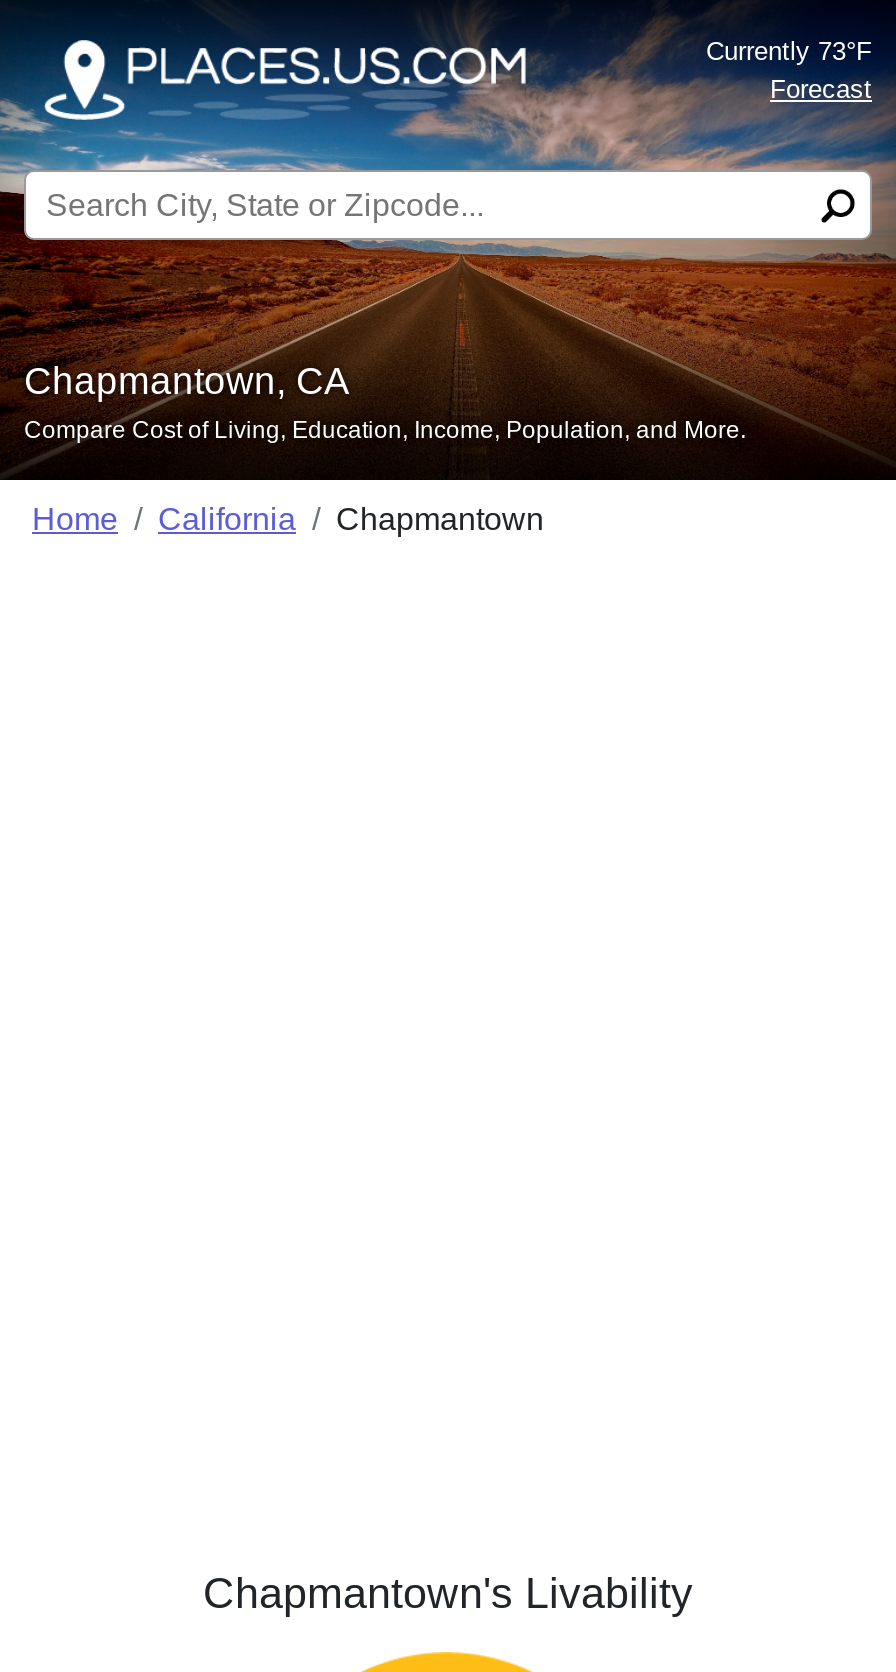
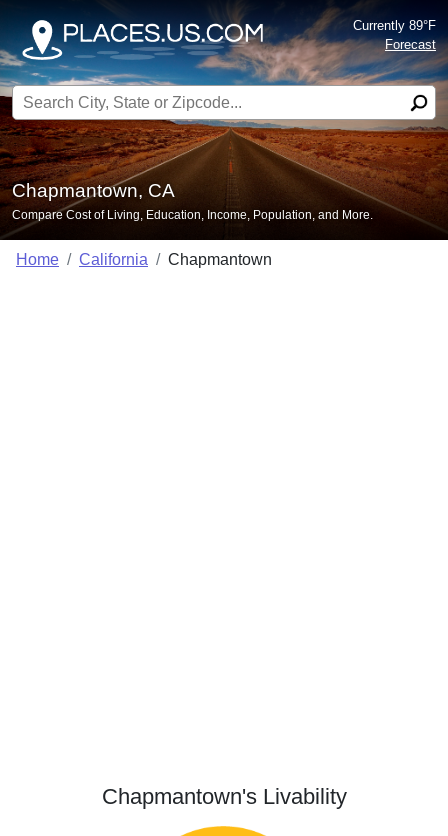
- Currently 73°F
+ Currently 89°F
